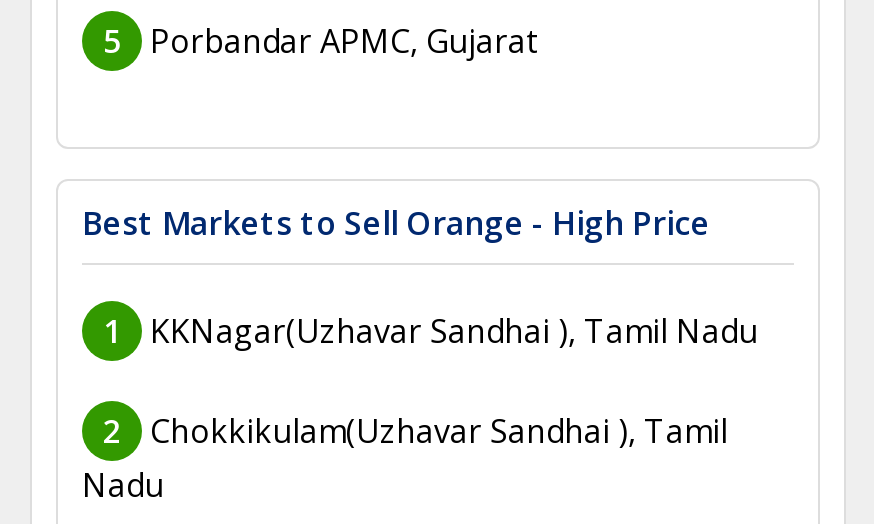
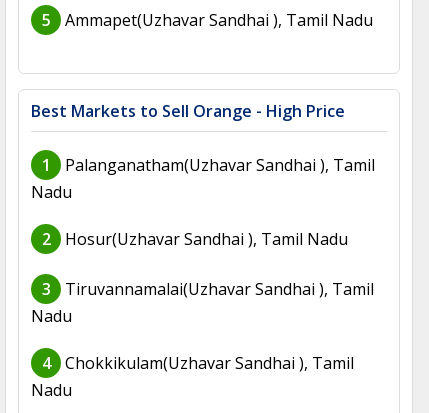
- Porbandar APMC, Gujarat
+ Ammapet(Uzhavar Sandhai ), Tamil Nadu

- KKNagar(Uzhavar Sandhai ), Tamil Nadu
+ Palanganatham(Uzhavar Sandhai ), Tamil
+ Nadu

+ Hosur(Uzhavar Sandhai ), Tamil Nadu
+ 3
+ Tiruvannamalai(Uzhavar Sandhai ), Tamil
+ Nadu
+ 4
